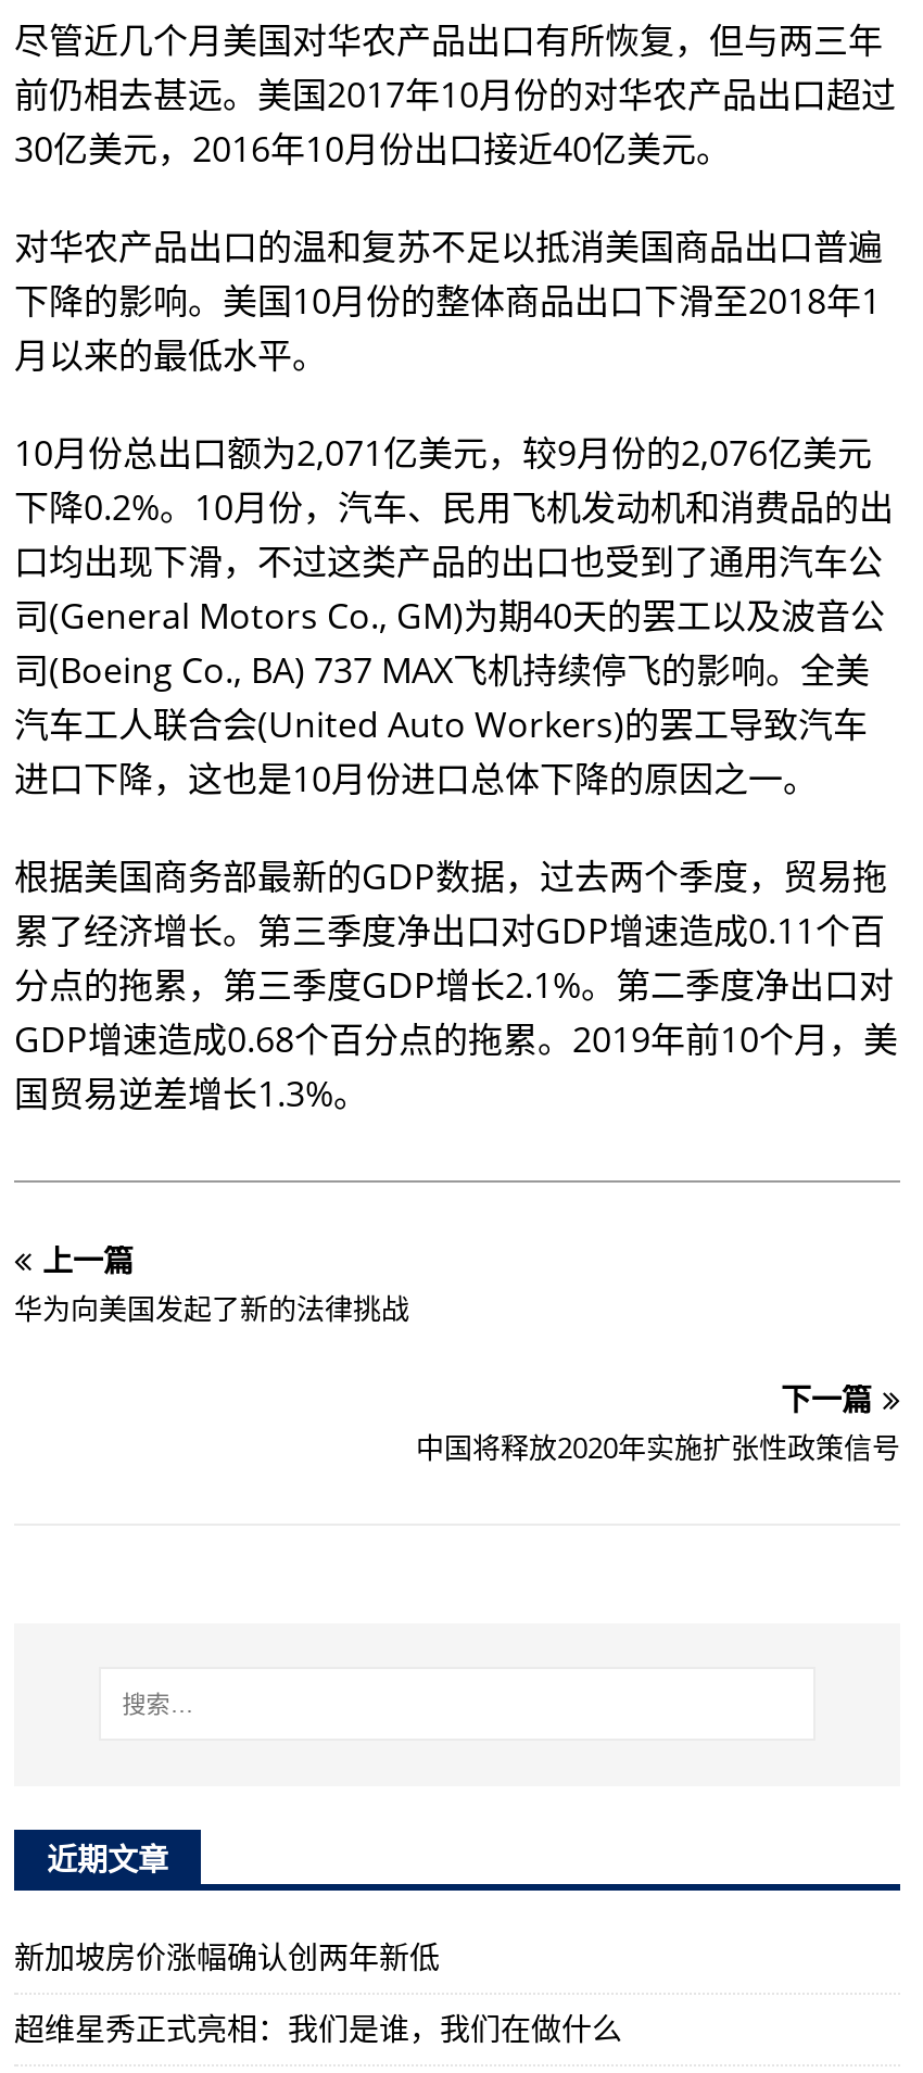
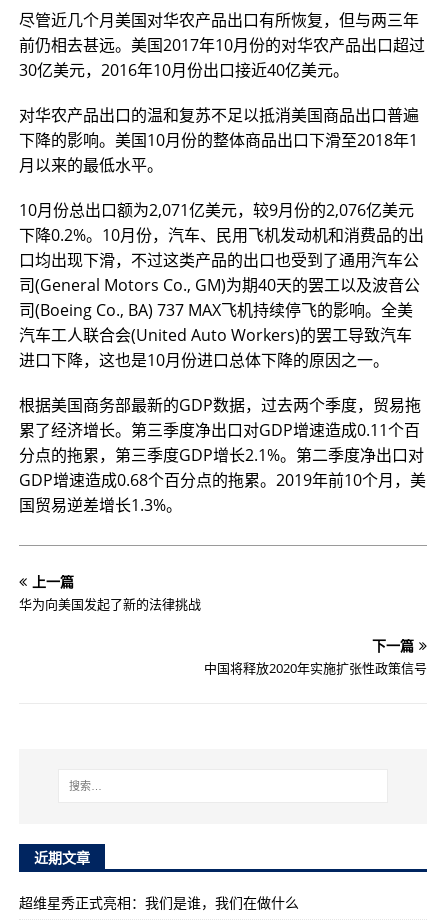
- 新加坡房价涨幅确认创两年新低
